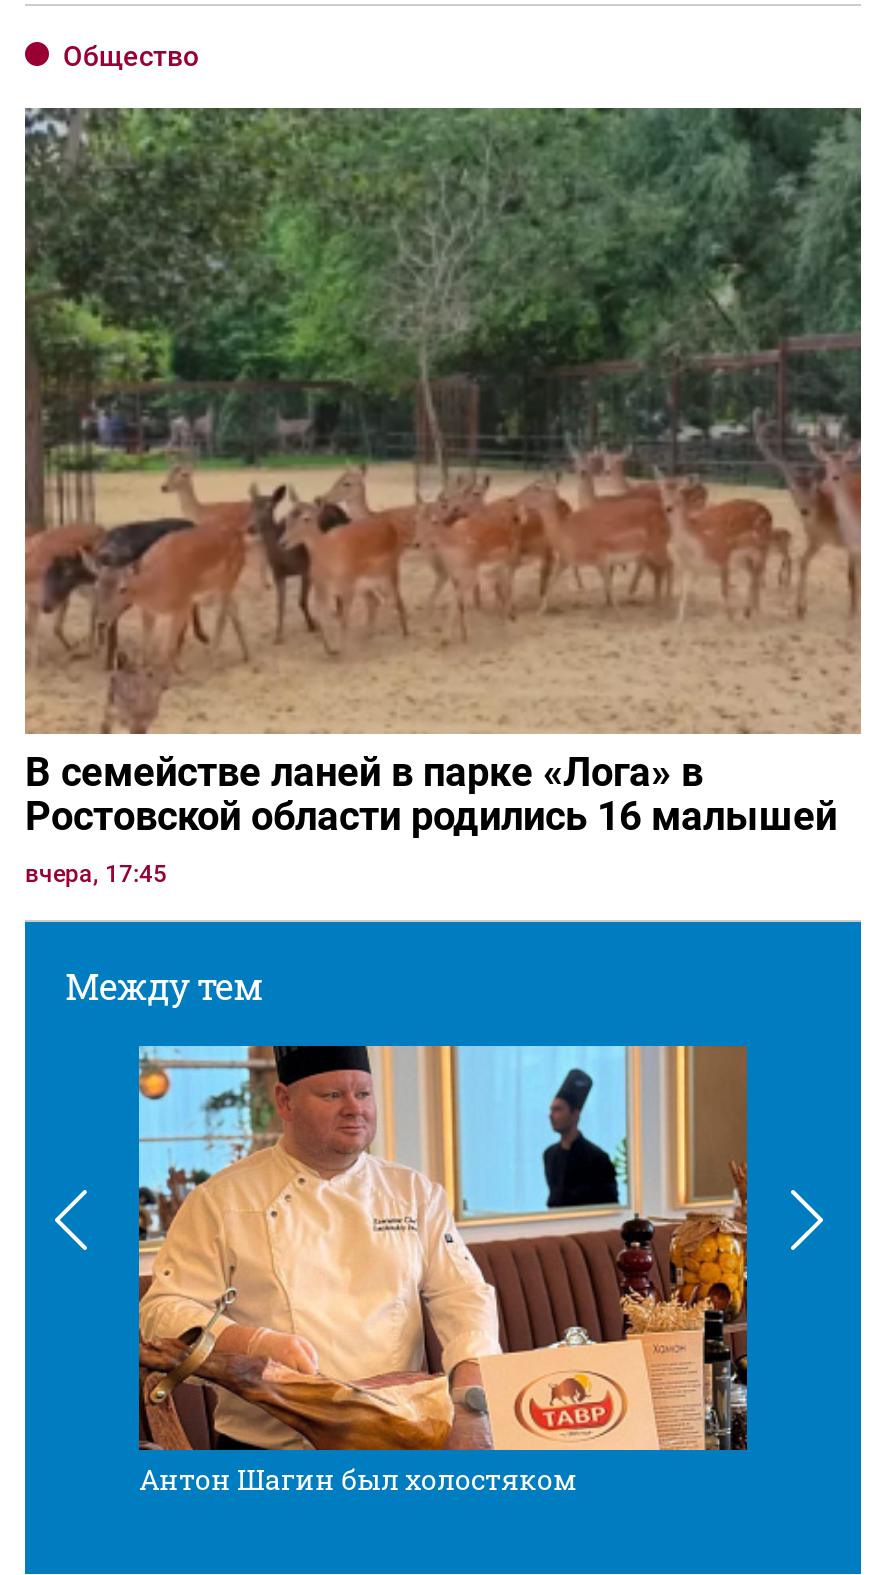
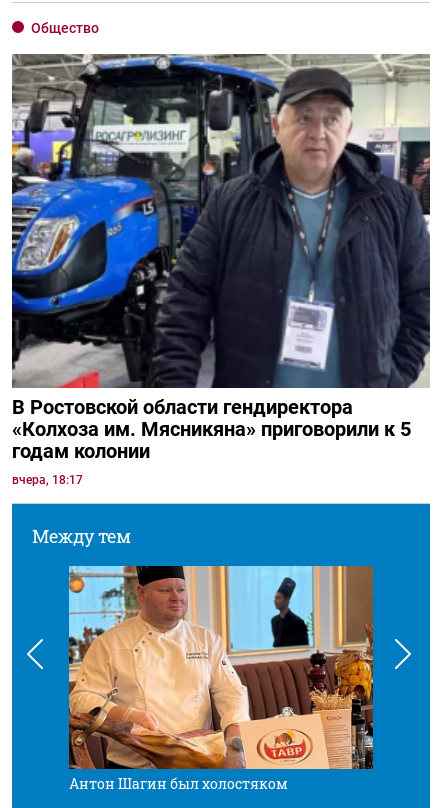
- [image]
- В семействе ланей в парке «Лога» в
- Ростовской области родились 16 малышей
- вчера, 17:45
+ [image]
+ В Ростовской области гендиректора
+ «Колхоза им. Мясникяна» приговорили к 5
+ годам колонии
+ вчера, 18:17
